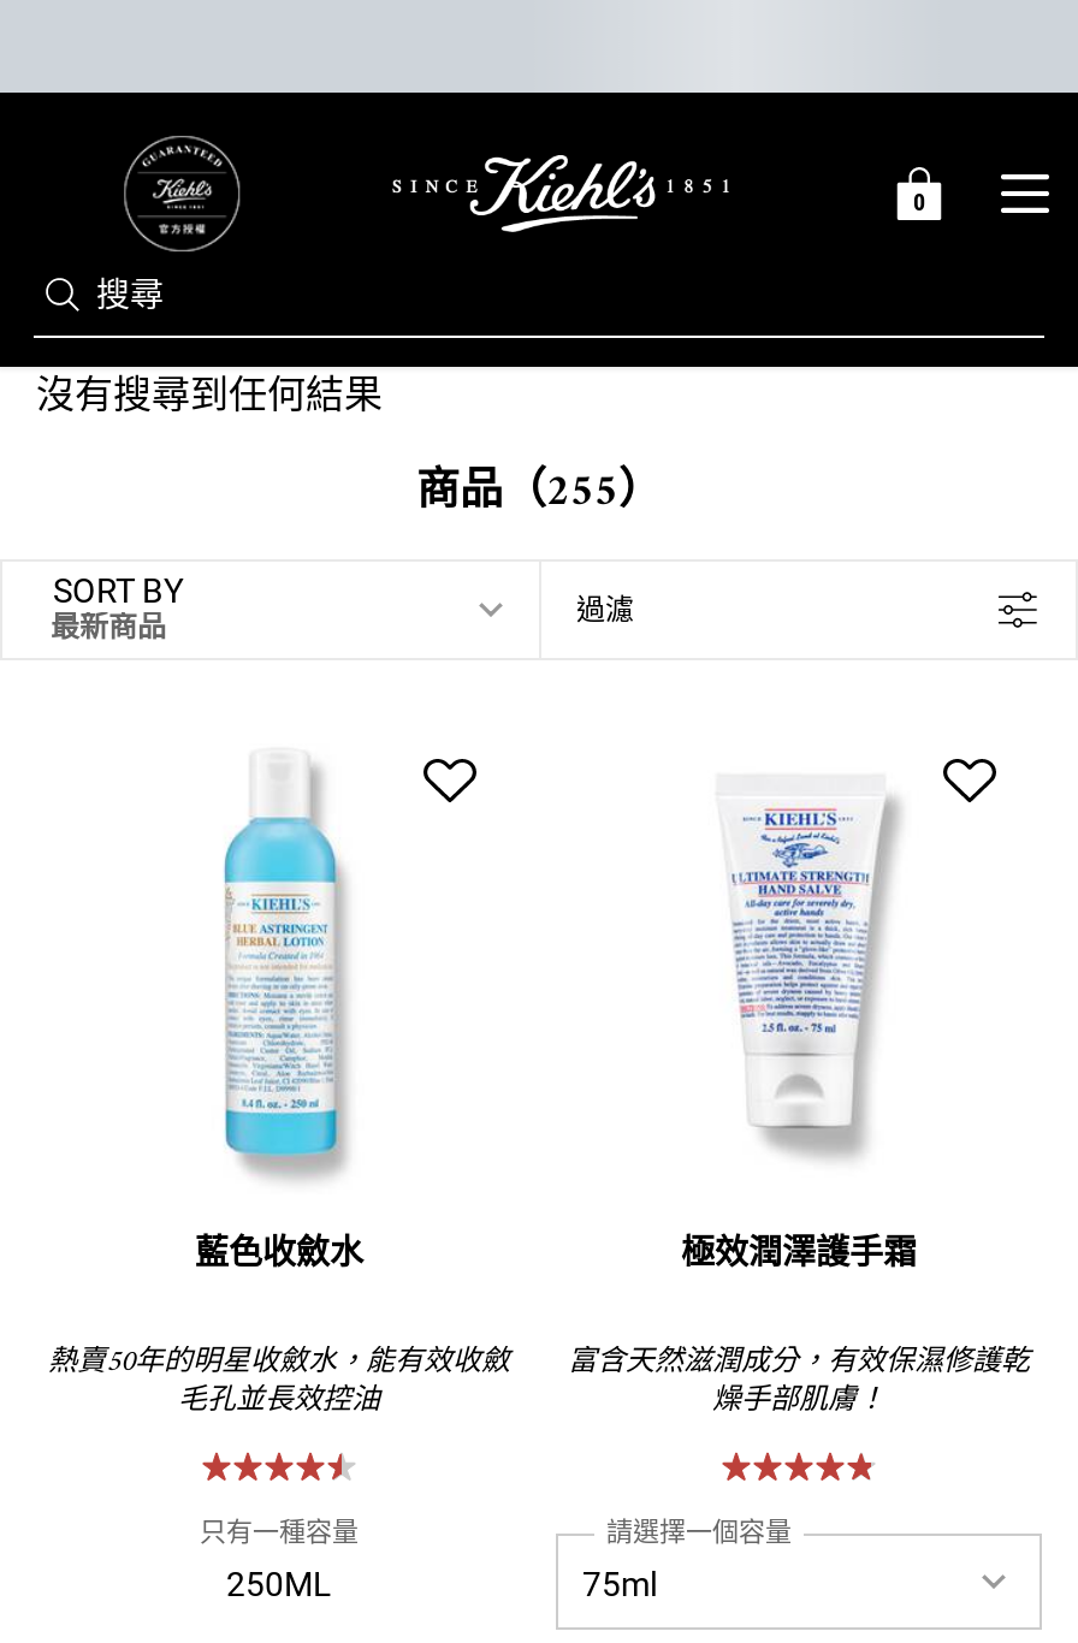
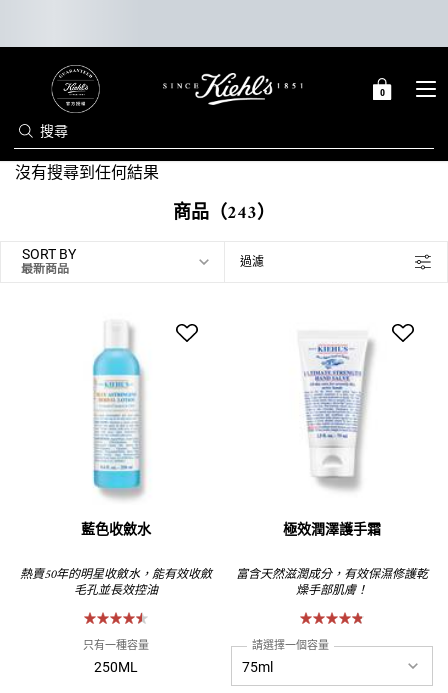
- 商品（255）
+ 商品（243）
